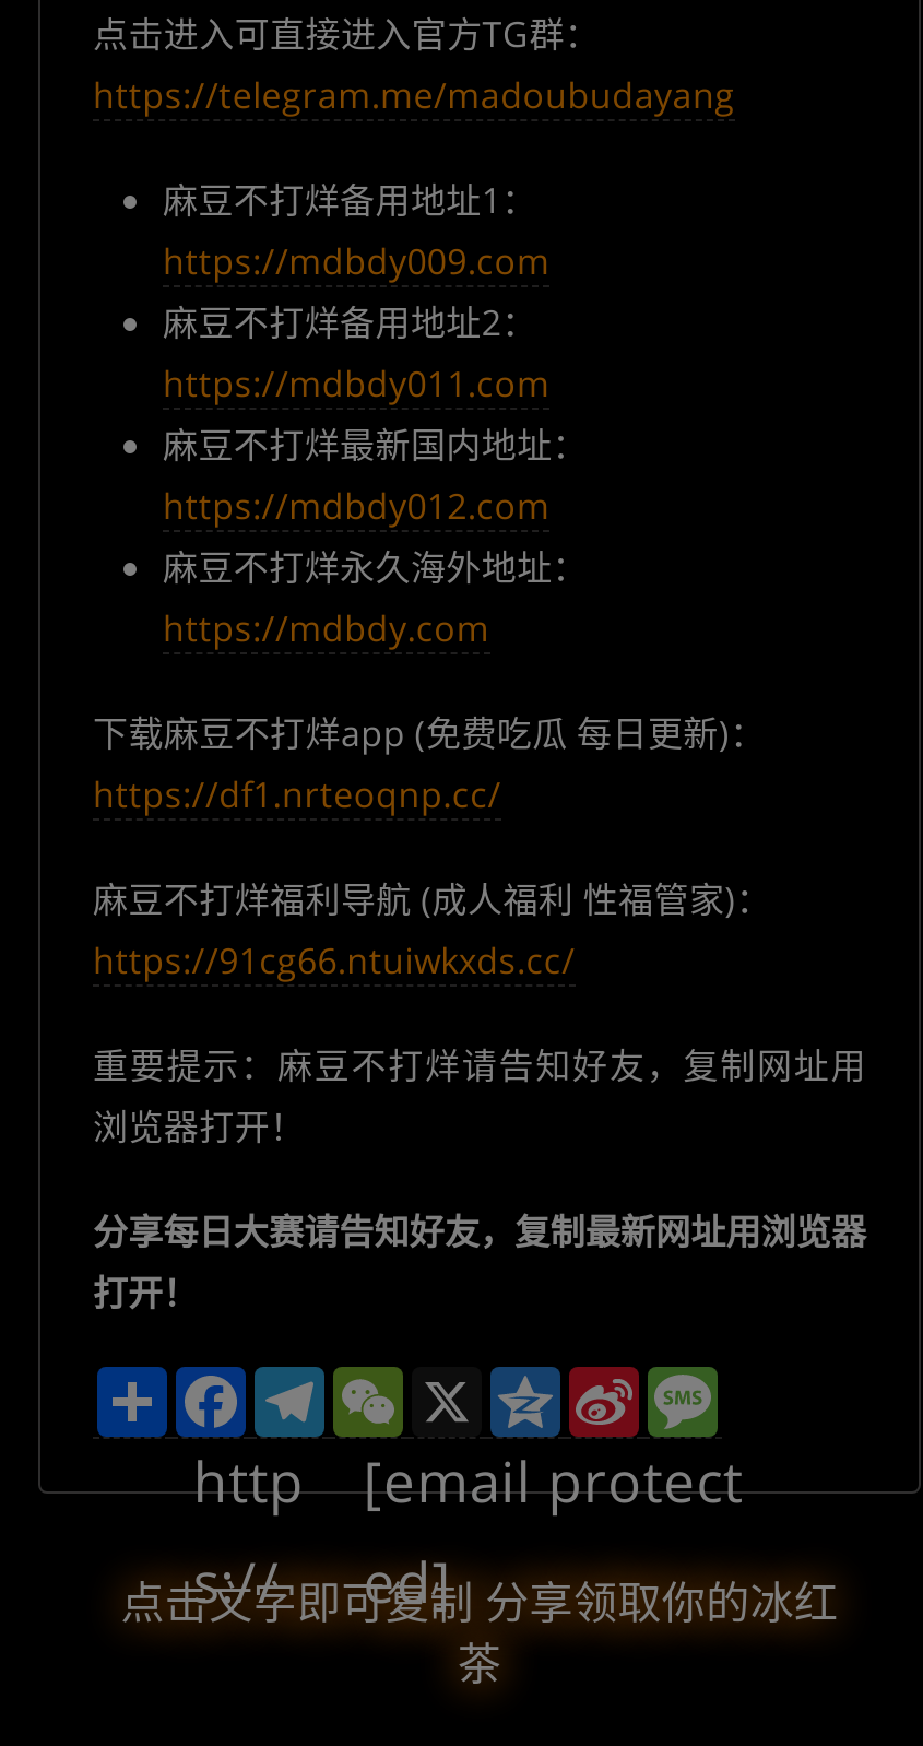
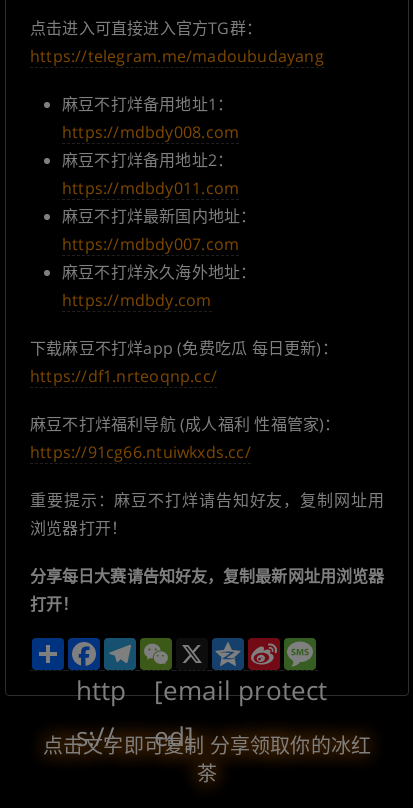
- https://mdbdy009.com
+ https://mdbdy008.com

- https://mdbdy012.com
+ https://mdbdy007.com
